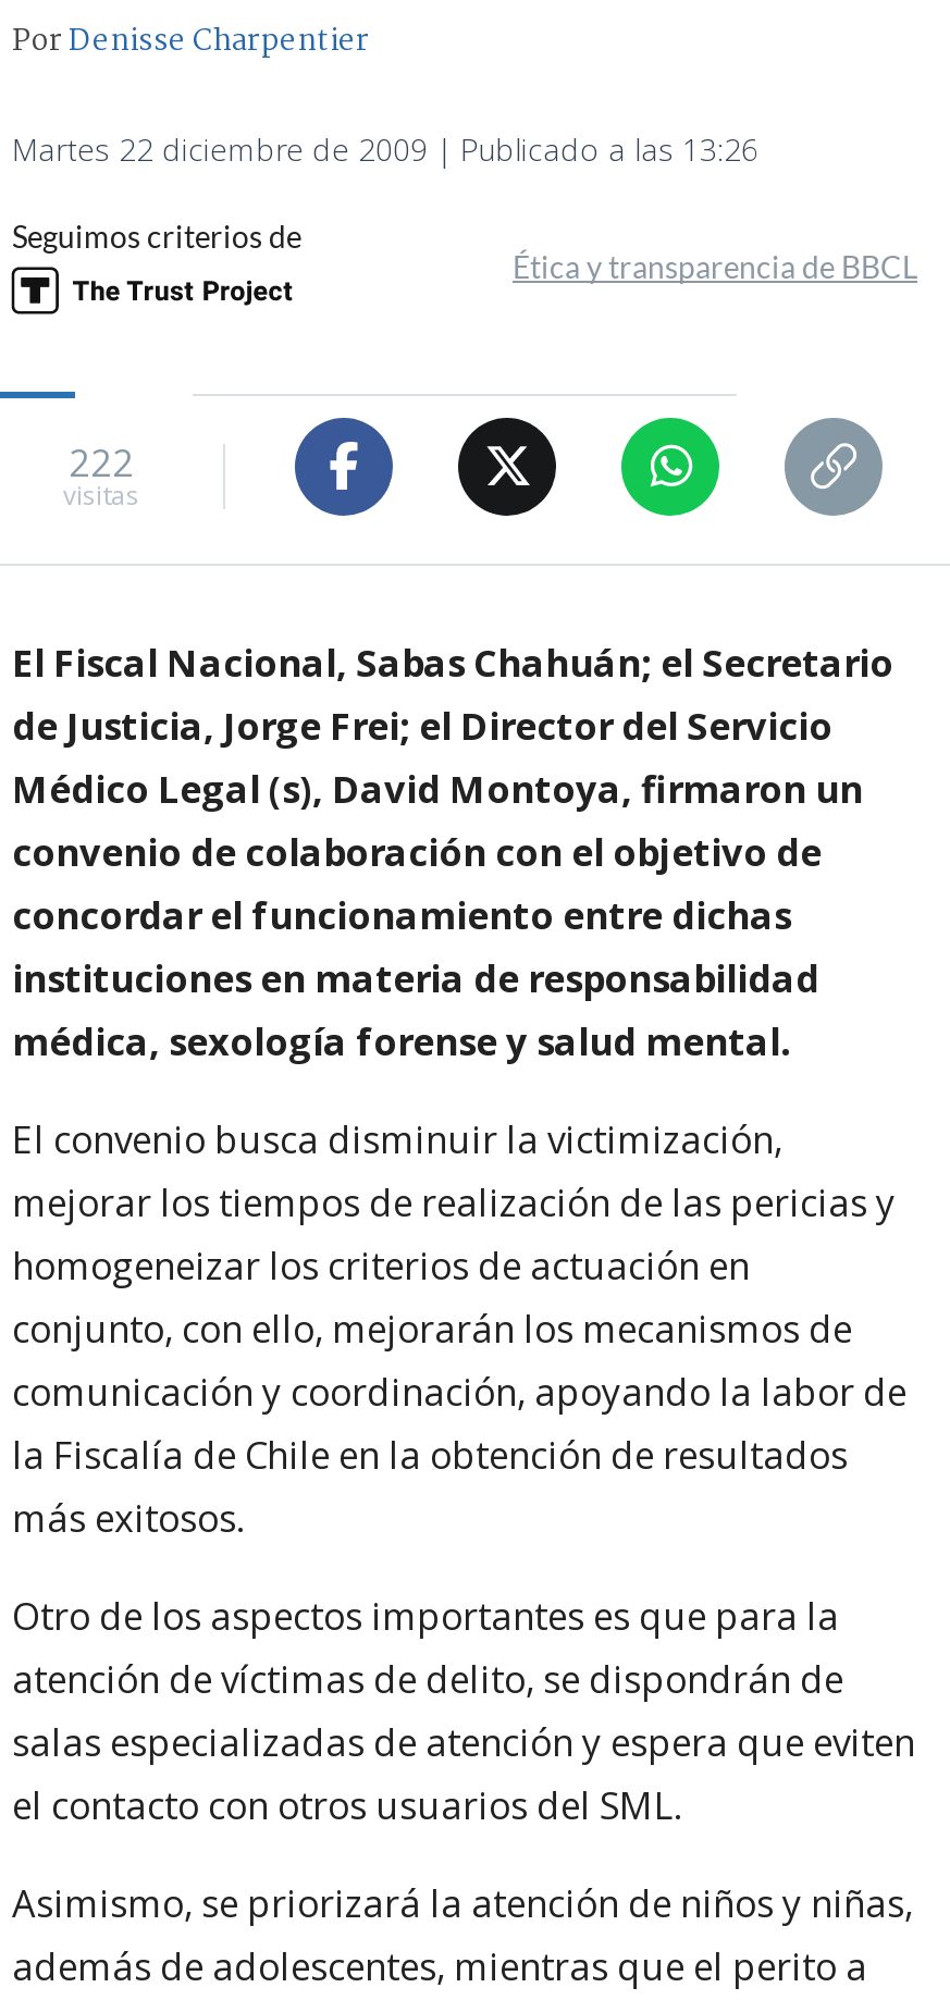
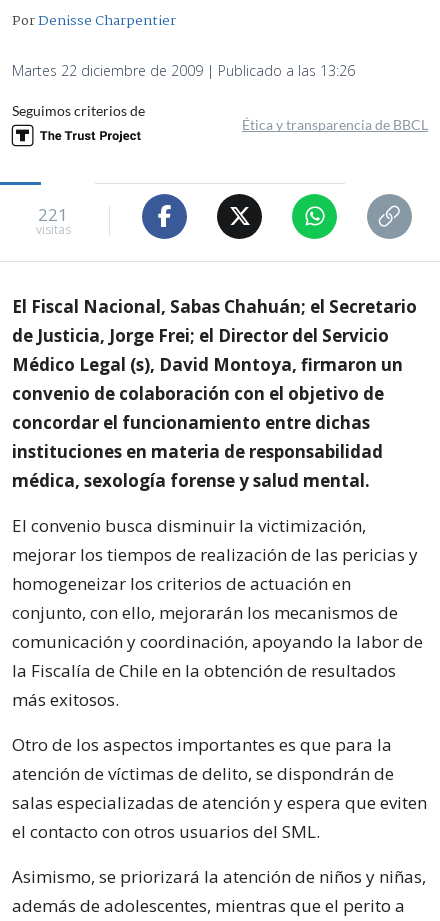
- 222
+ 221
